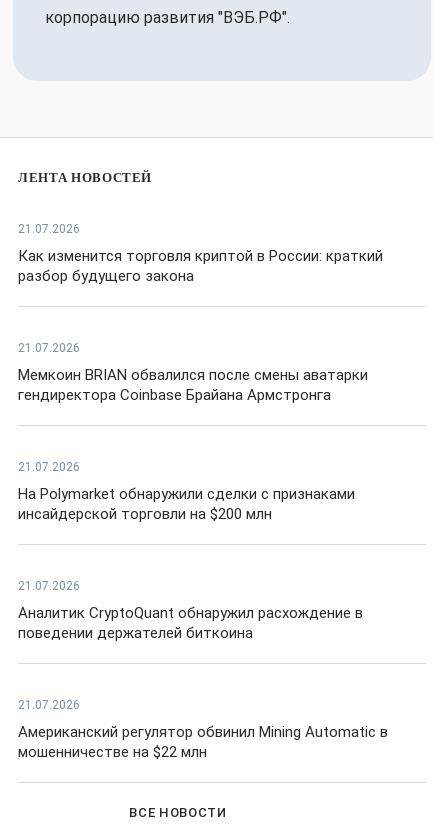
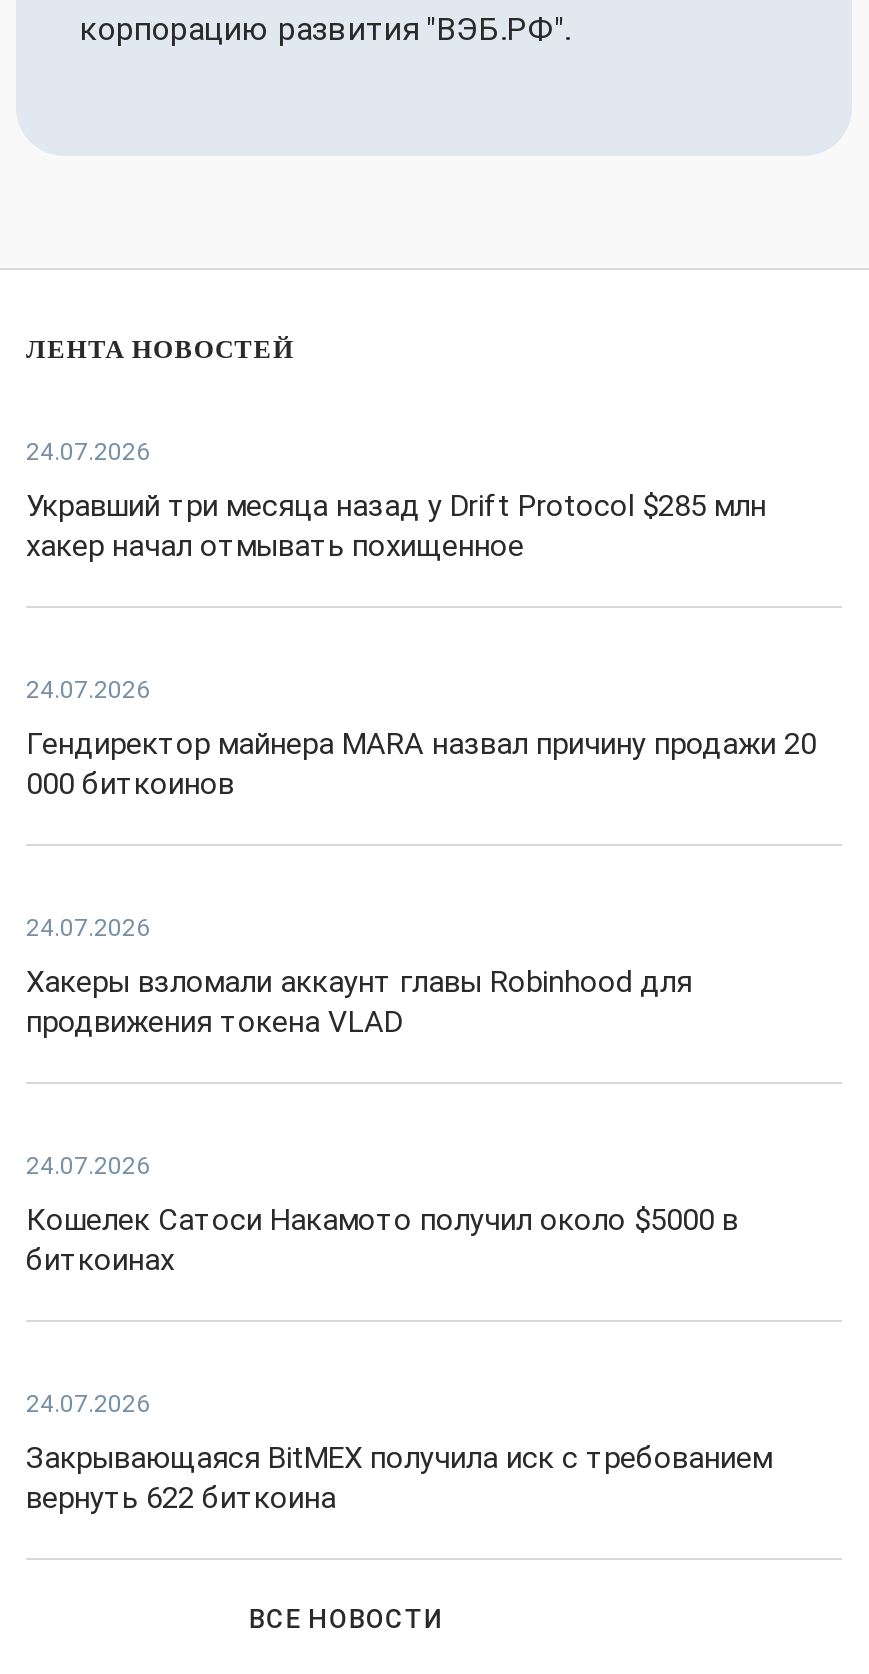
- 21.07.2026
+ 24.07.2026

- Как изменится торговля криптой в России: краткий
- разбор будущего закона
+ Укравший три месяца назад у Drift Protocol $285 млн
+ хакер начал отмывать похищенное

- 21.07.2026
+ 24.07.2026

- Мемкоин BRIAN обвалился после смены аватарки
- гендиректора Coinbase Брайана Армстронга
+ Гендиректор майнера MARA назвал причину продажи 20
+ 000 биткоинов

- 21.07.2026
+ 24.07.2026

- На Polymarket обнаружили сделки с признаками
- инсайдерской торговли на $200 млн
+ Хакеры взломали аккаунт главы Robinhood для
+ продвижения токена VLAD

- 21.07.2026
+ 24.07.2026

- Аналитик CryptoQuant обнаружил расхождение в
- поведении держателей биткоина
+ Кошелек Сатоси Накамото получил около $5000 в
+ биткоинах

- 21.07.2026
+ 24.07.2026

- Американский регулятор обвинил Mining Automatic в
- мошенничестве на $22 млн
+ Закрывающаяся BitMEX получила иск с требованием
+ вернуть 622 биткоина
